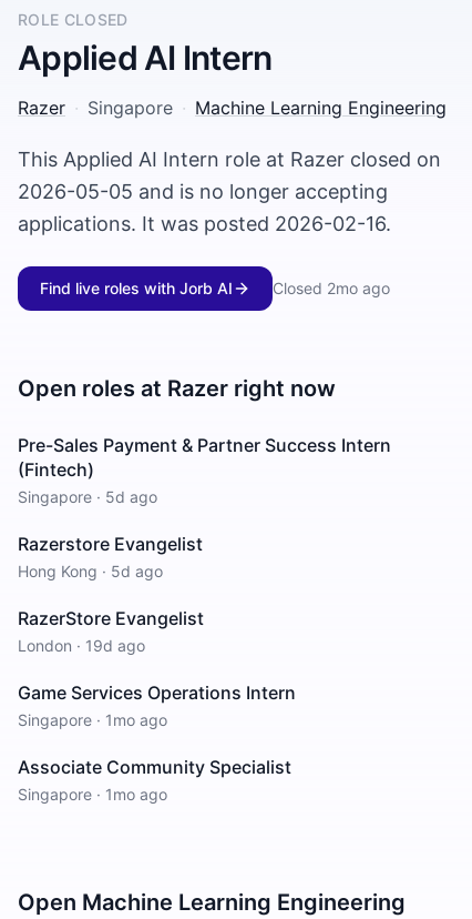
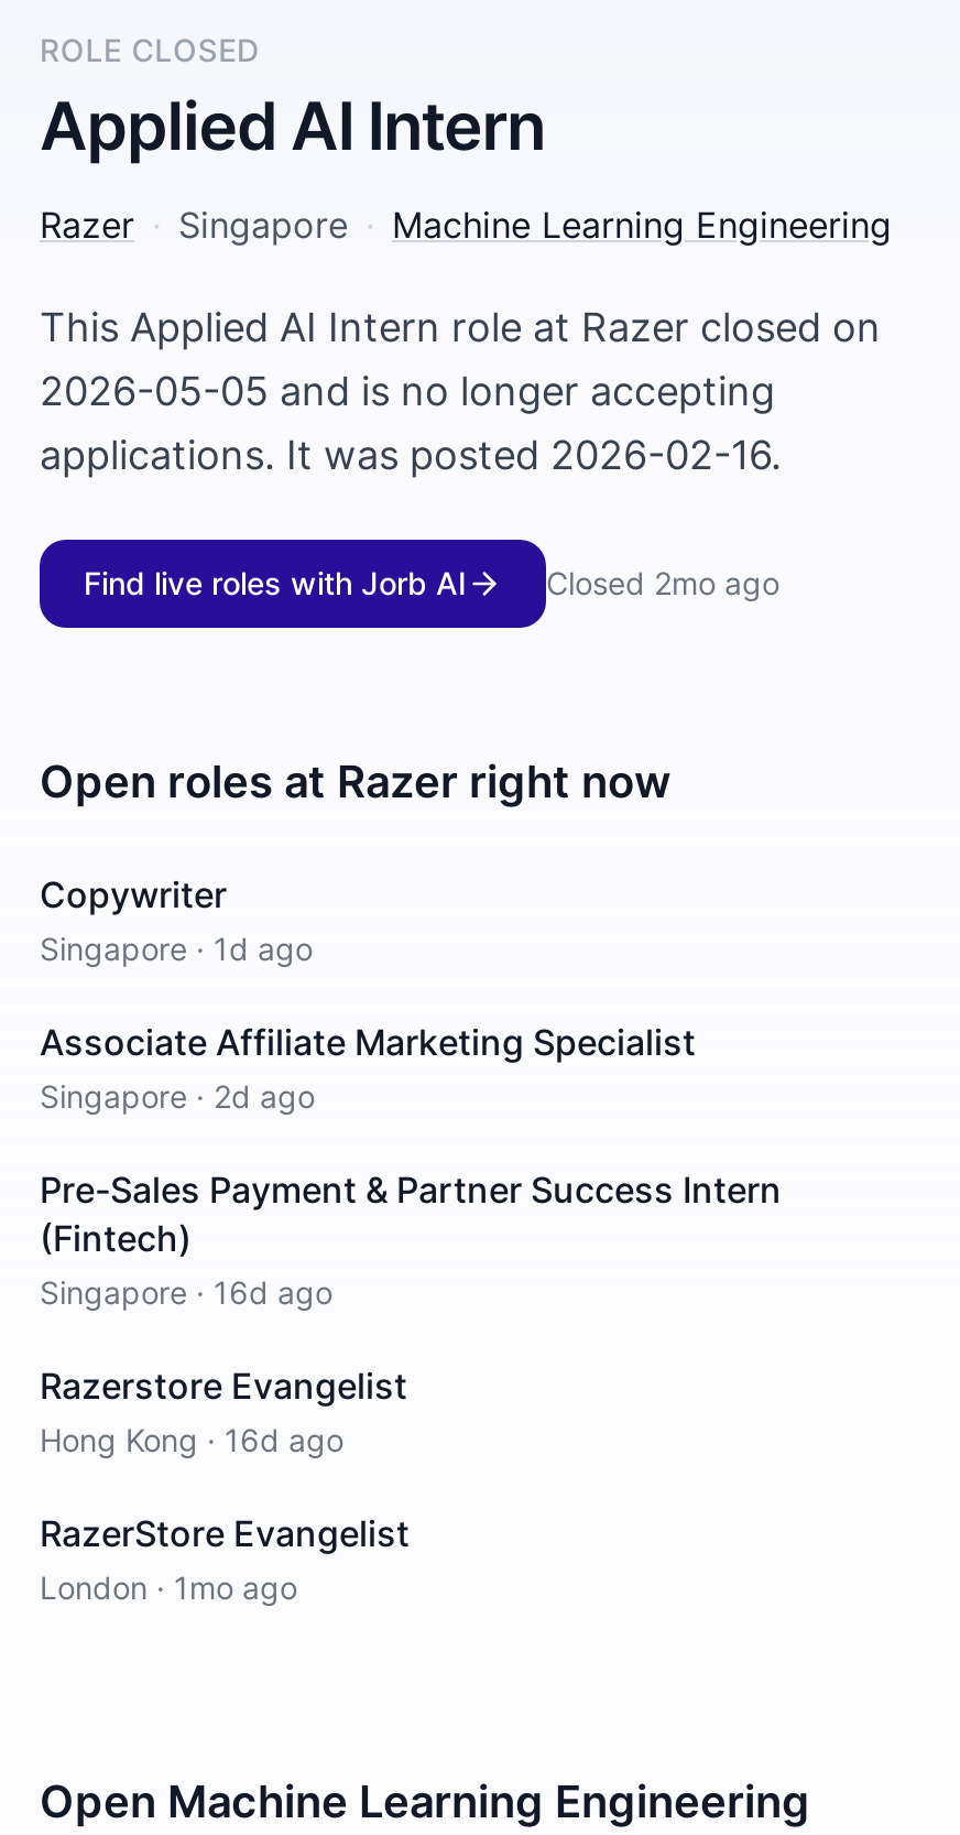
+ Copywriter
+ Singapore · 1d ago
+ Associate Affiliate Marketing Specialist
+ Singapore · 2d ago

moved down: Pre-Sales Payment & Partner Success Intern | (Fintech)

- Singapore · 5d ago
+ Singapore · 16d ago

moved down: Razerstore Evangelist

- Hong Kong · 5d ago
+ Hong Kong · 16d ago

moved down: RazerStore Evangelist

- London · 19d ago
- Game Services Operations Intern
- Singapore · 1mo ago
- Associate Community Specialist
- Singapore · 1mo ago
+ London · 1mo ago
